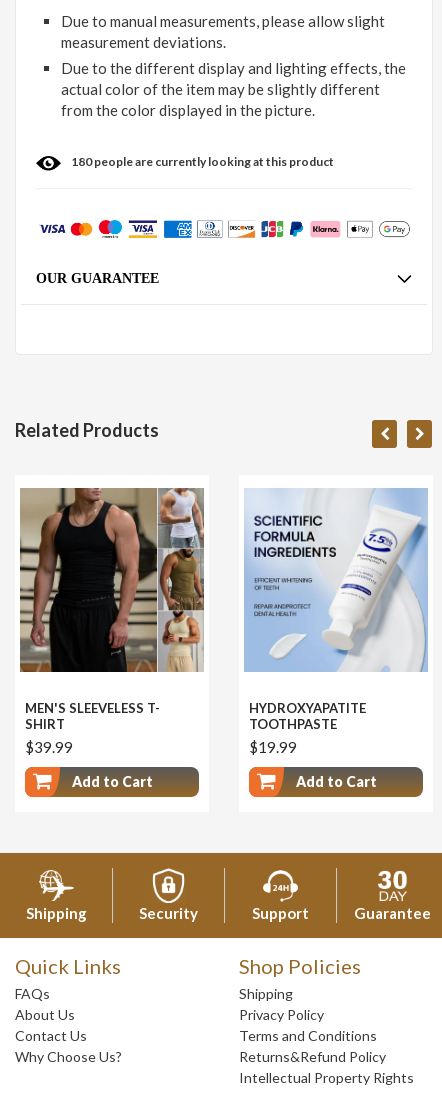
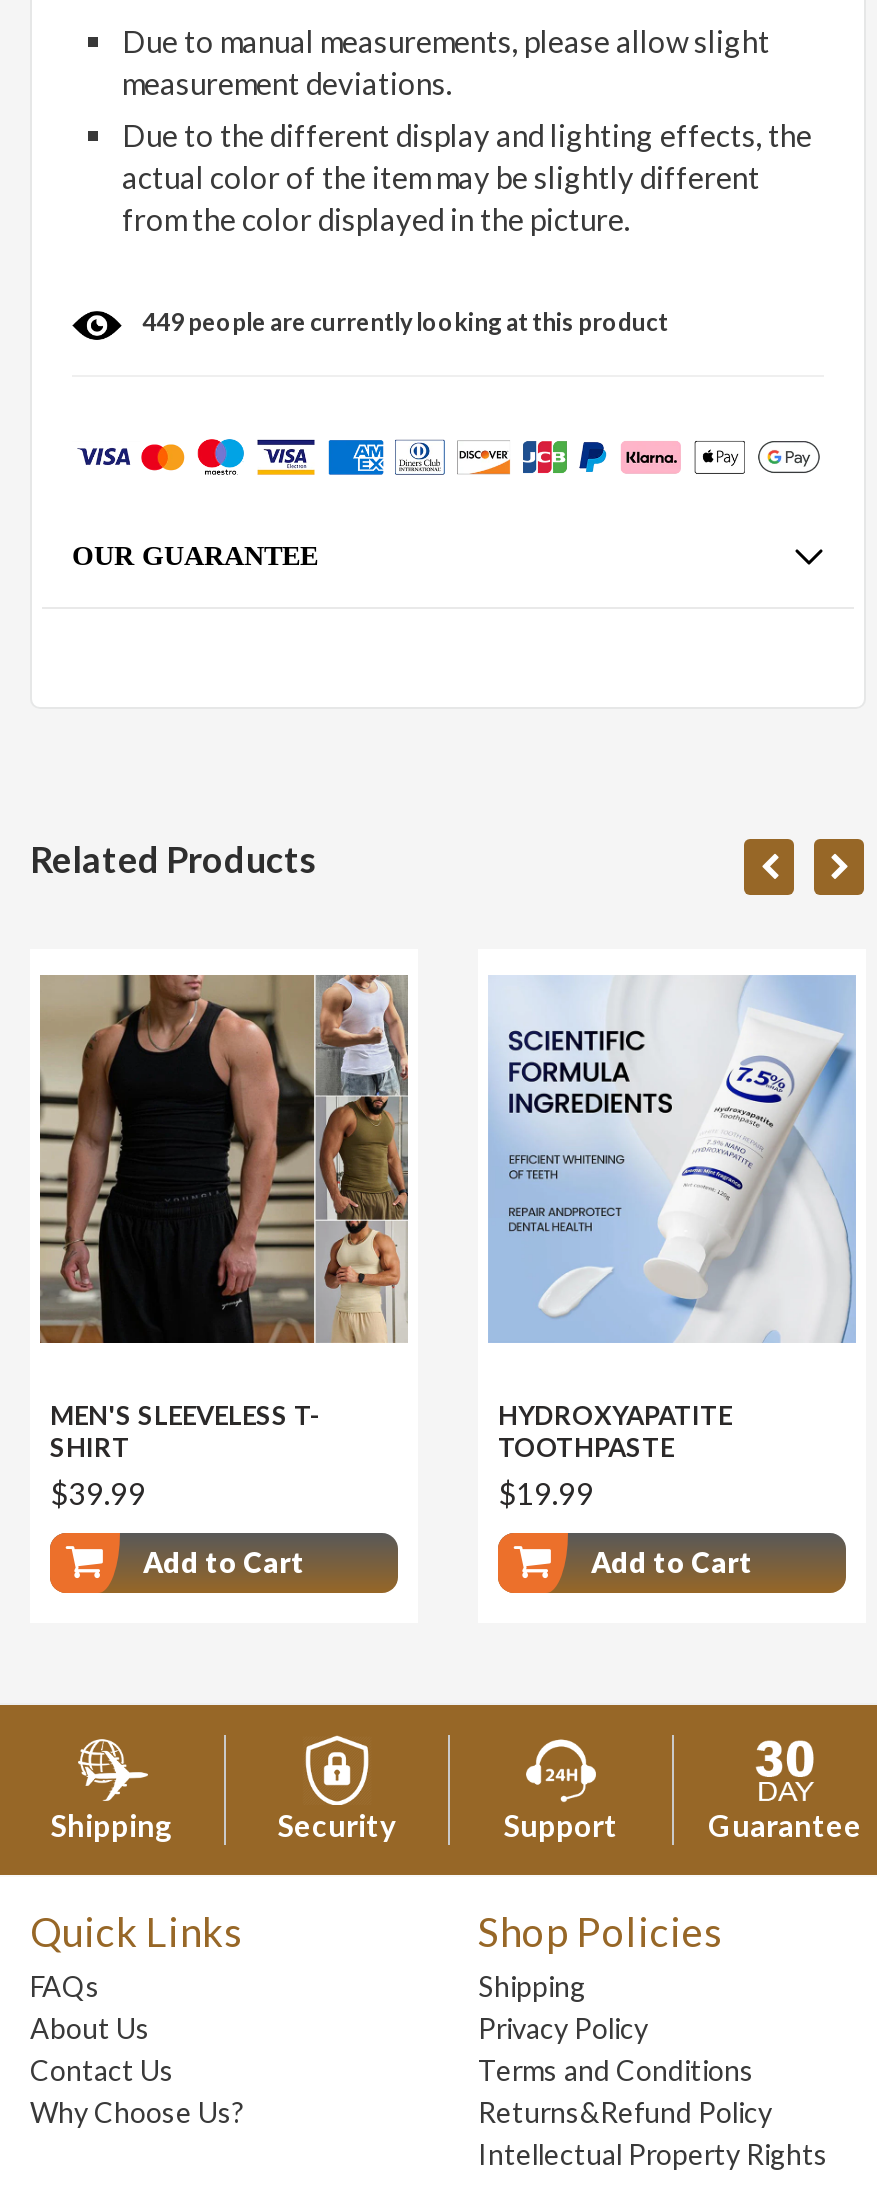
- 180 people are currently looking at this product
+ 449 people are currently looking at this product
